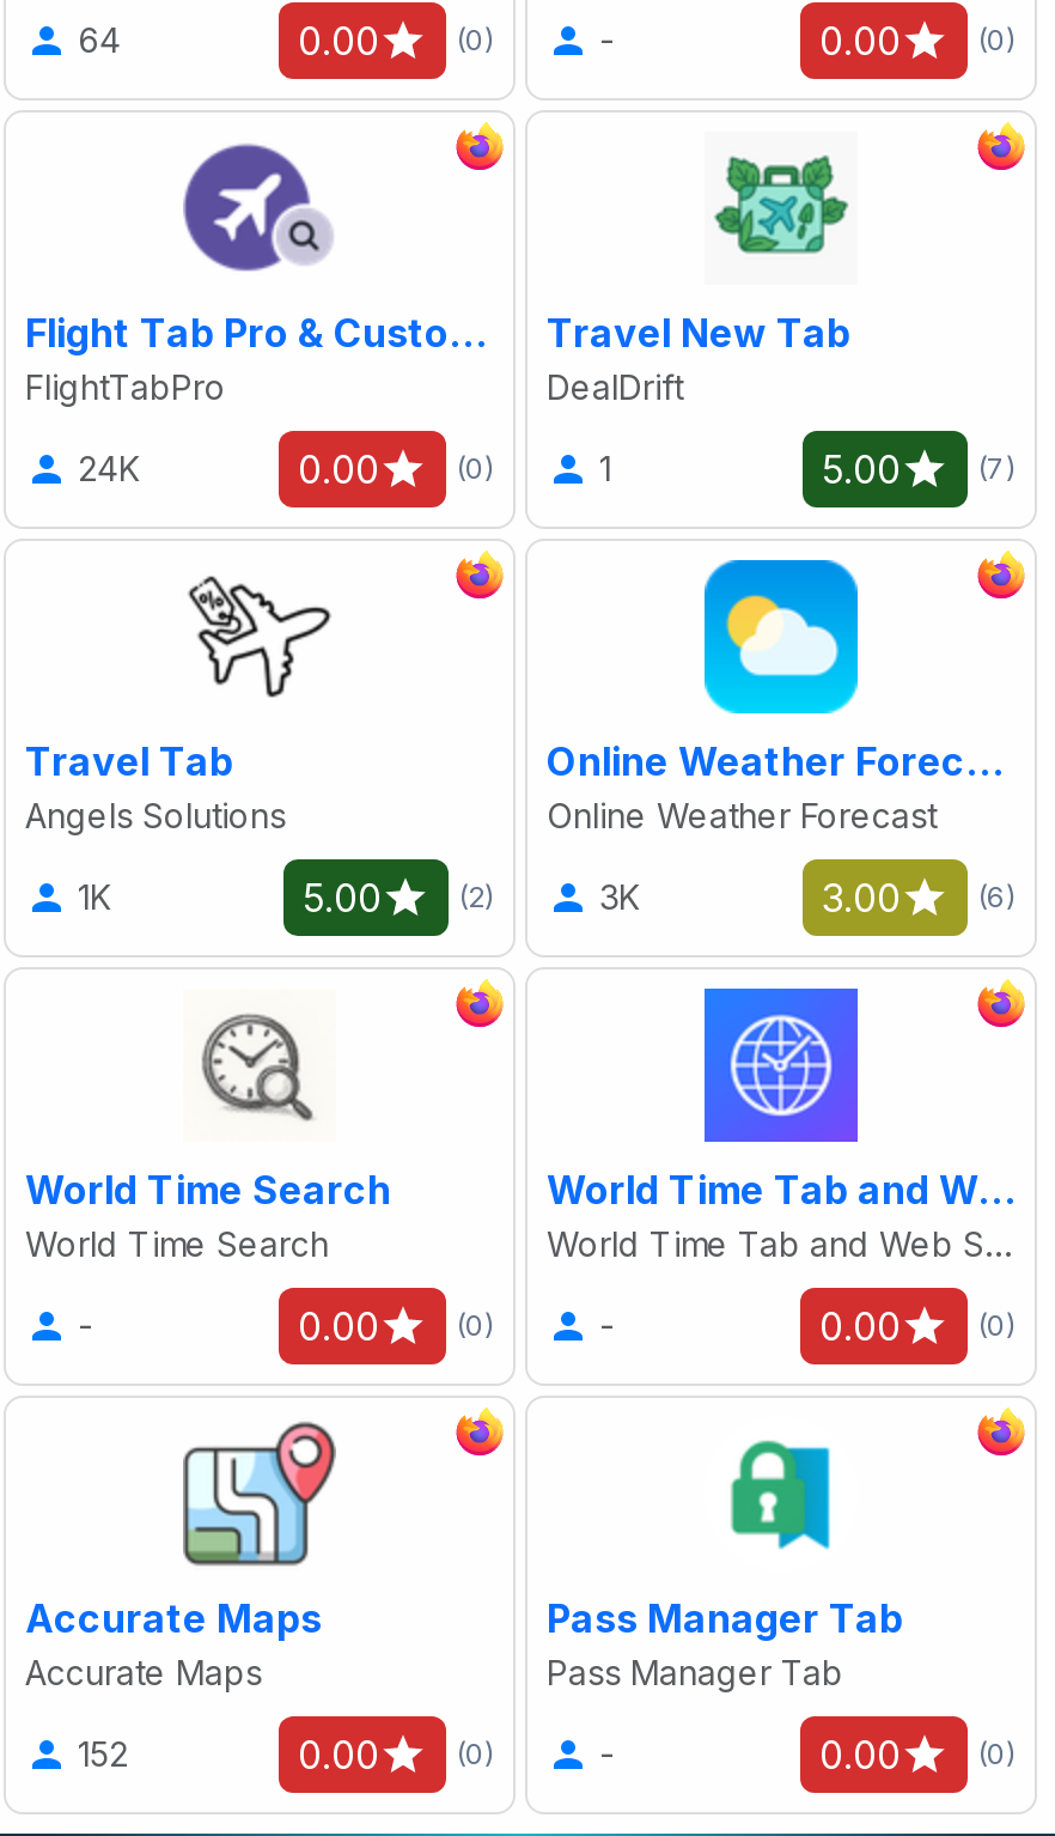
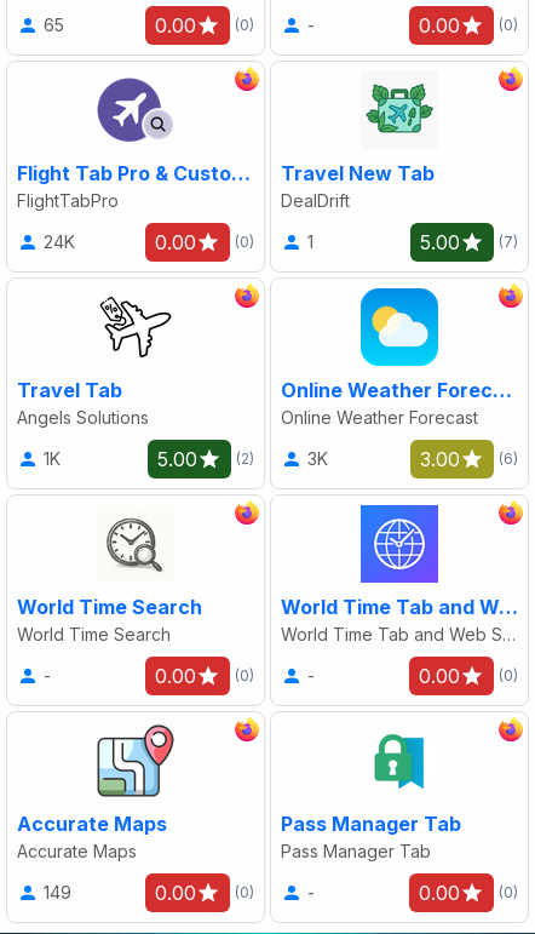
- 64
+ 65

- 152
+ 149
